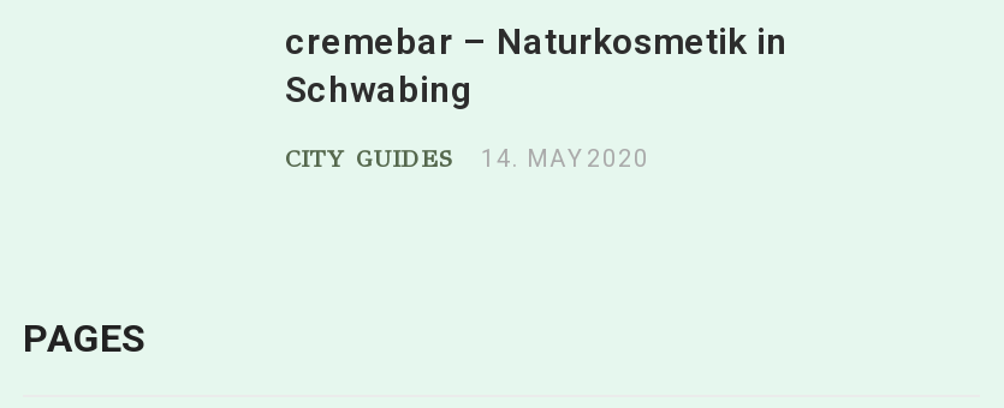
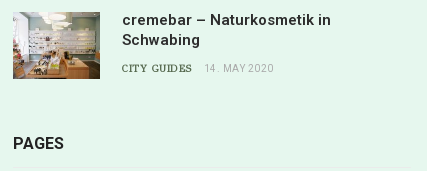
+ [image]
